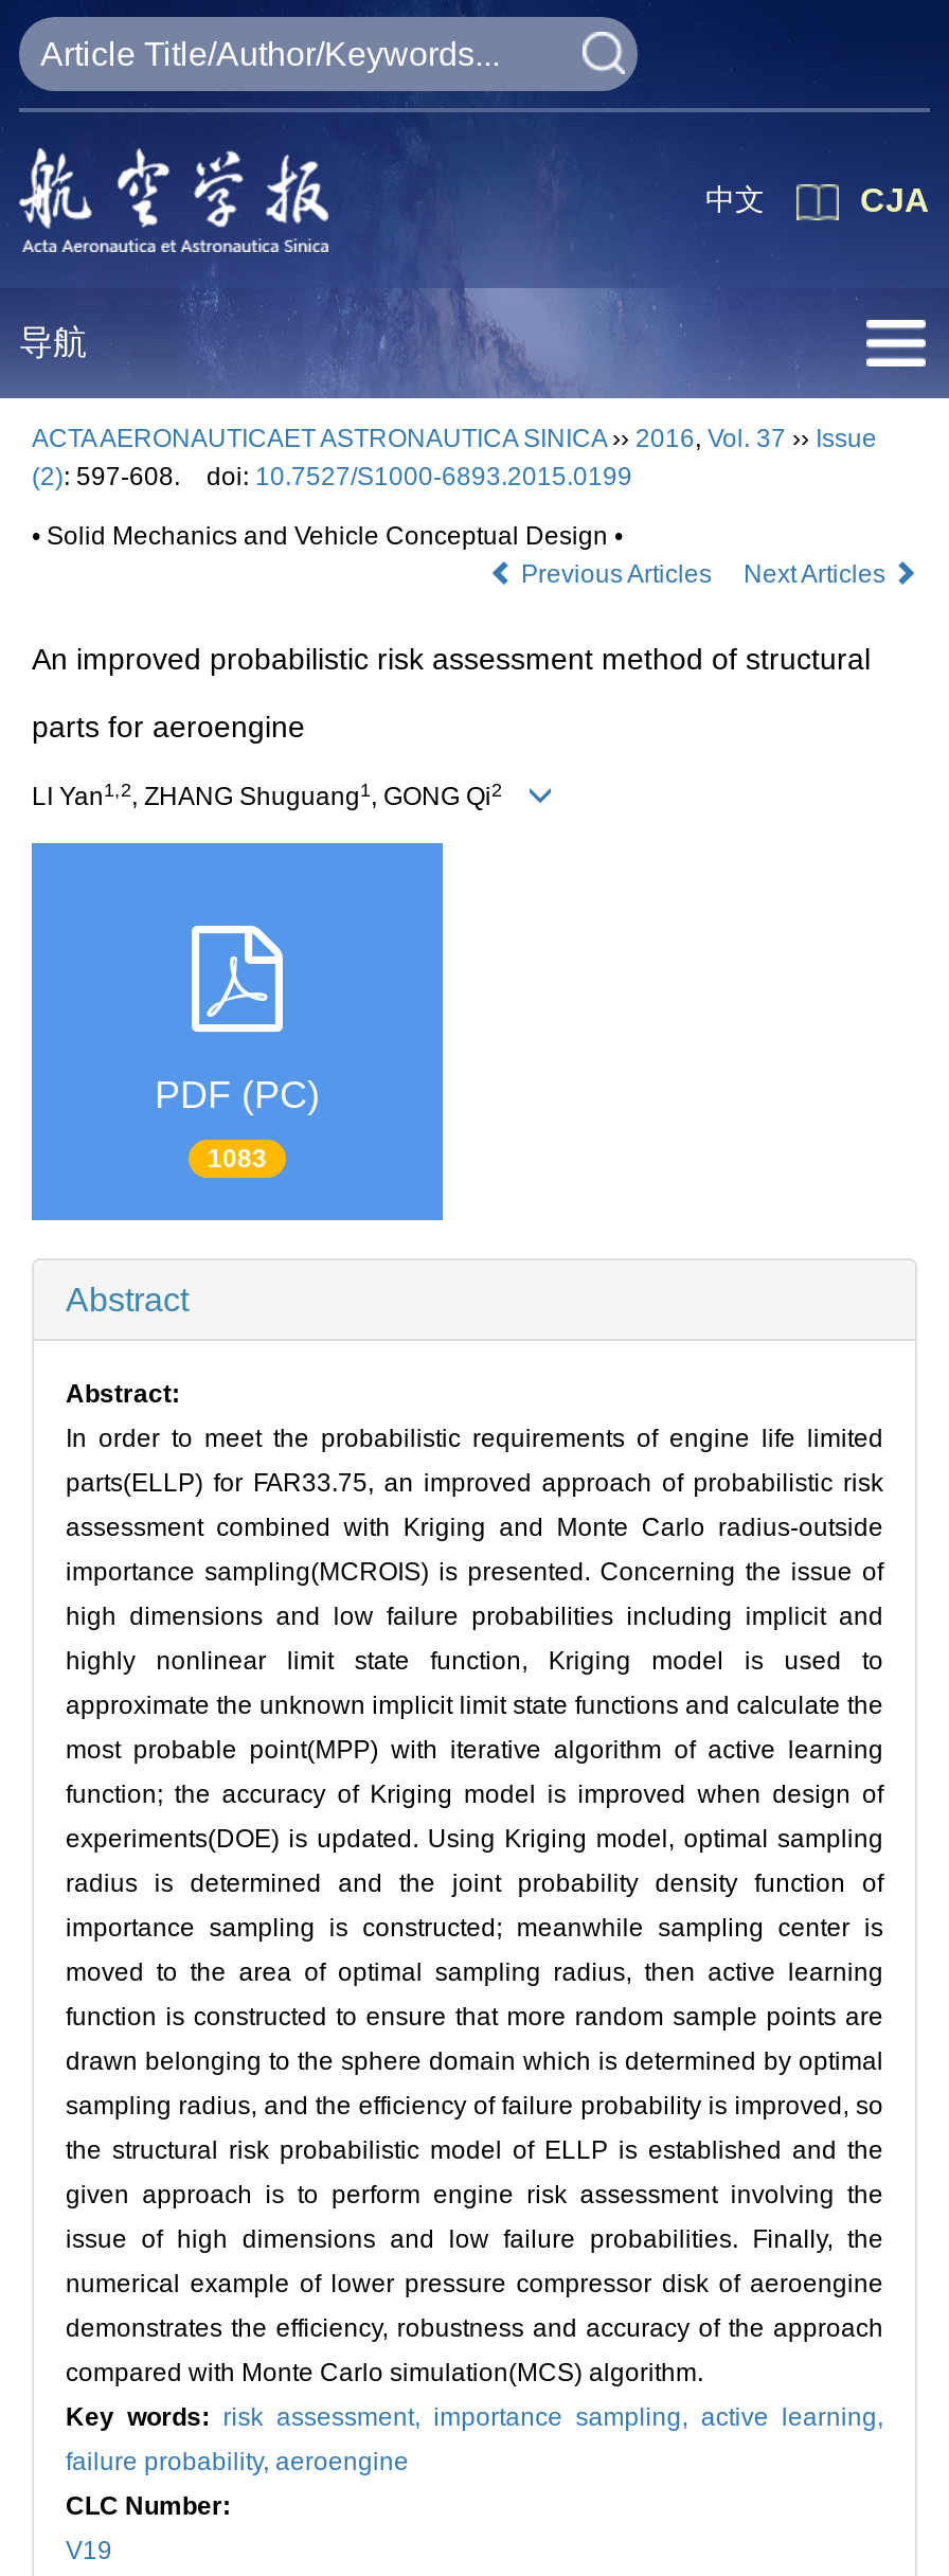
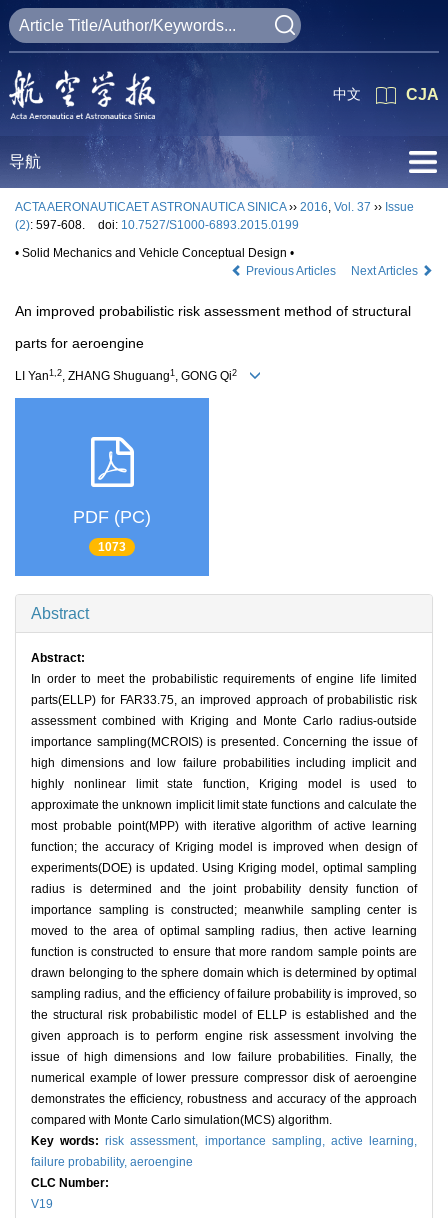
- 1083
+ 1073
